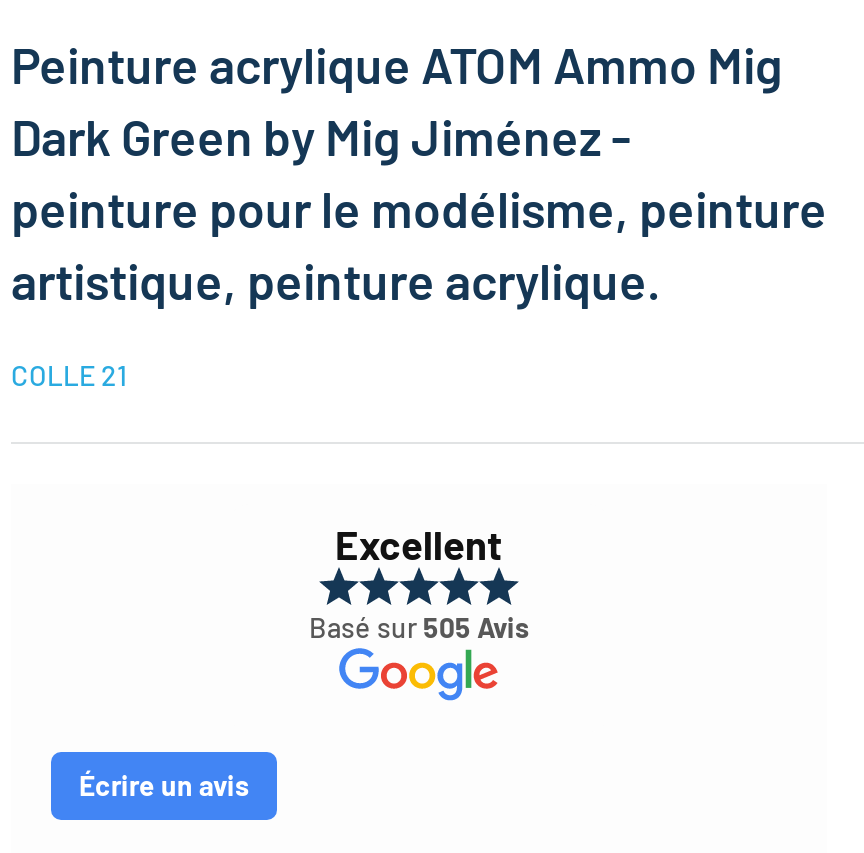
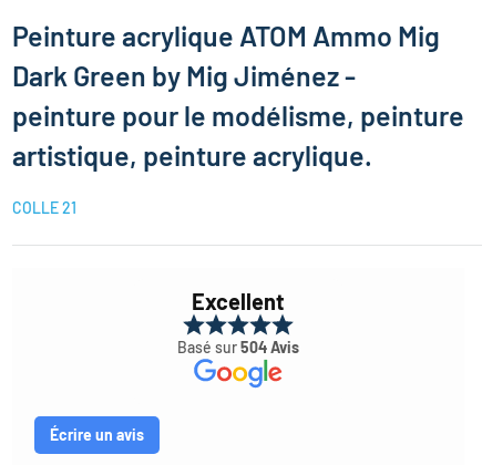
- Basé sur 505 Avis
+ Basé sur 504 Avis
